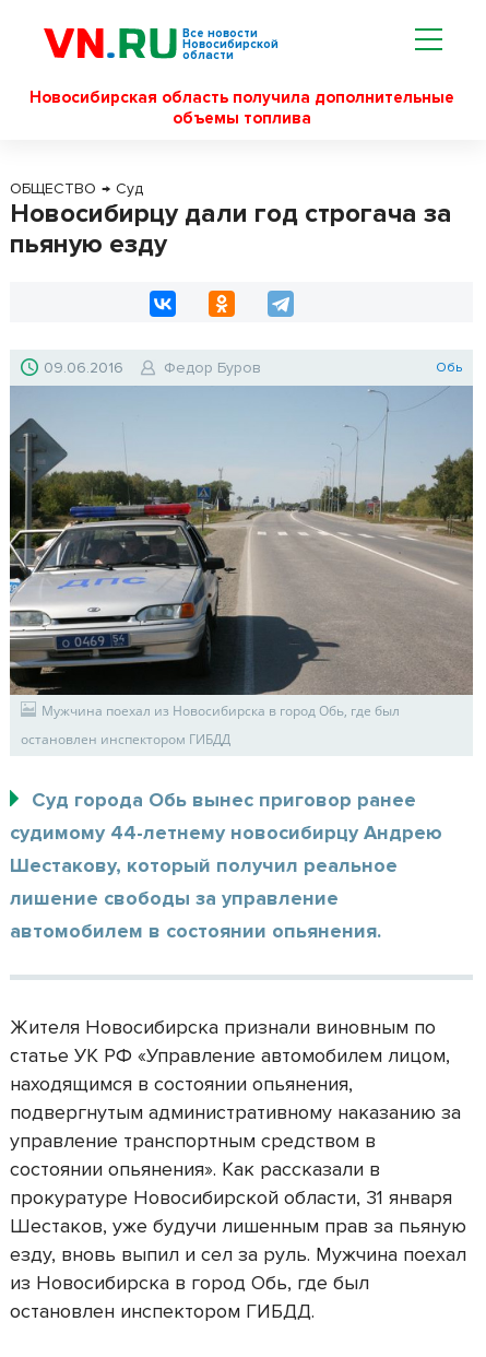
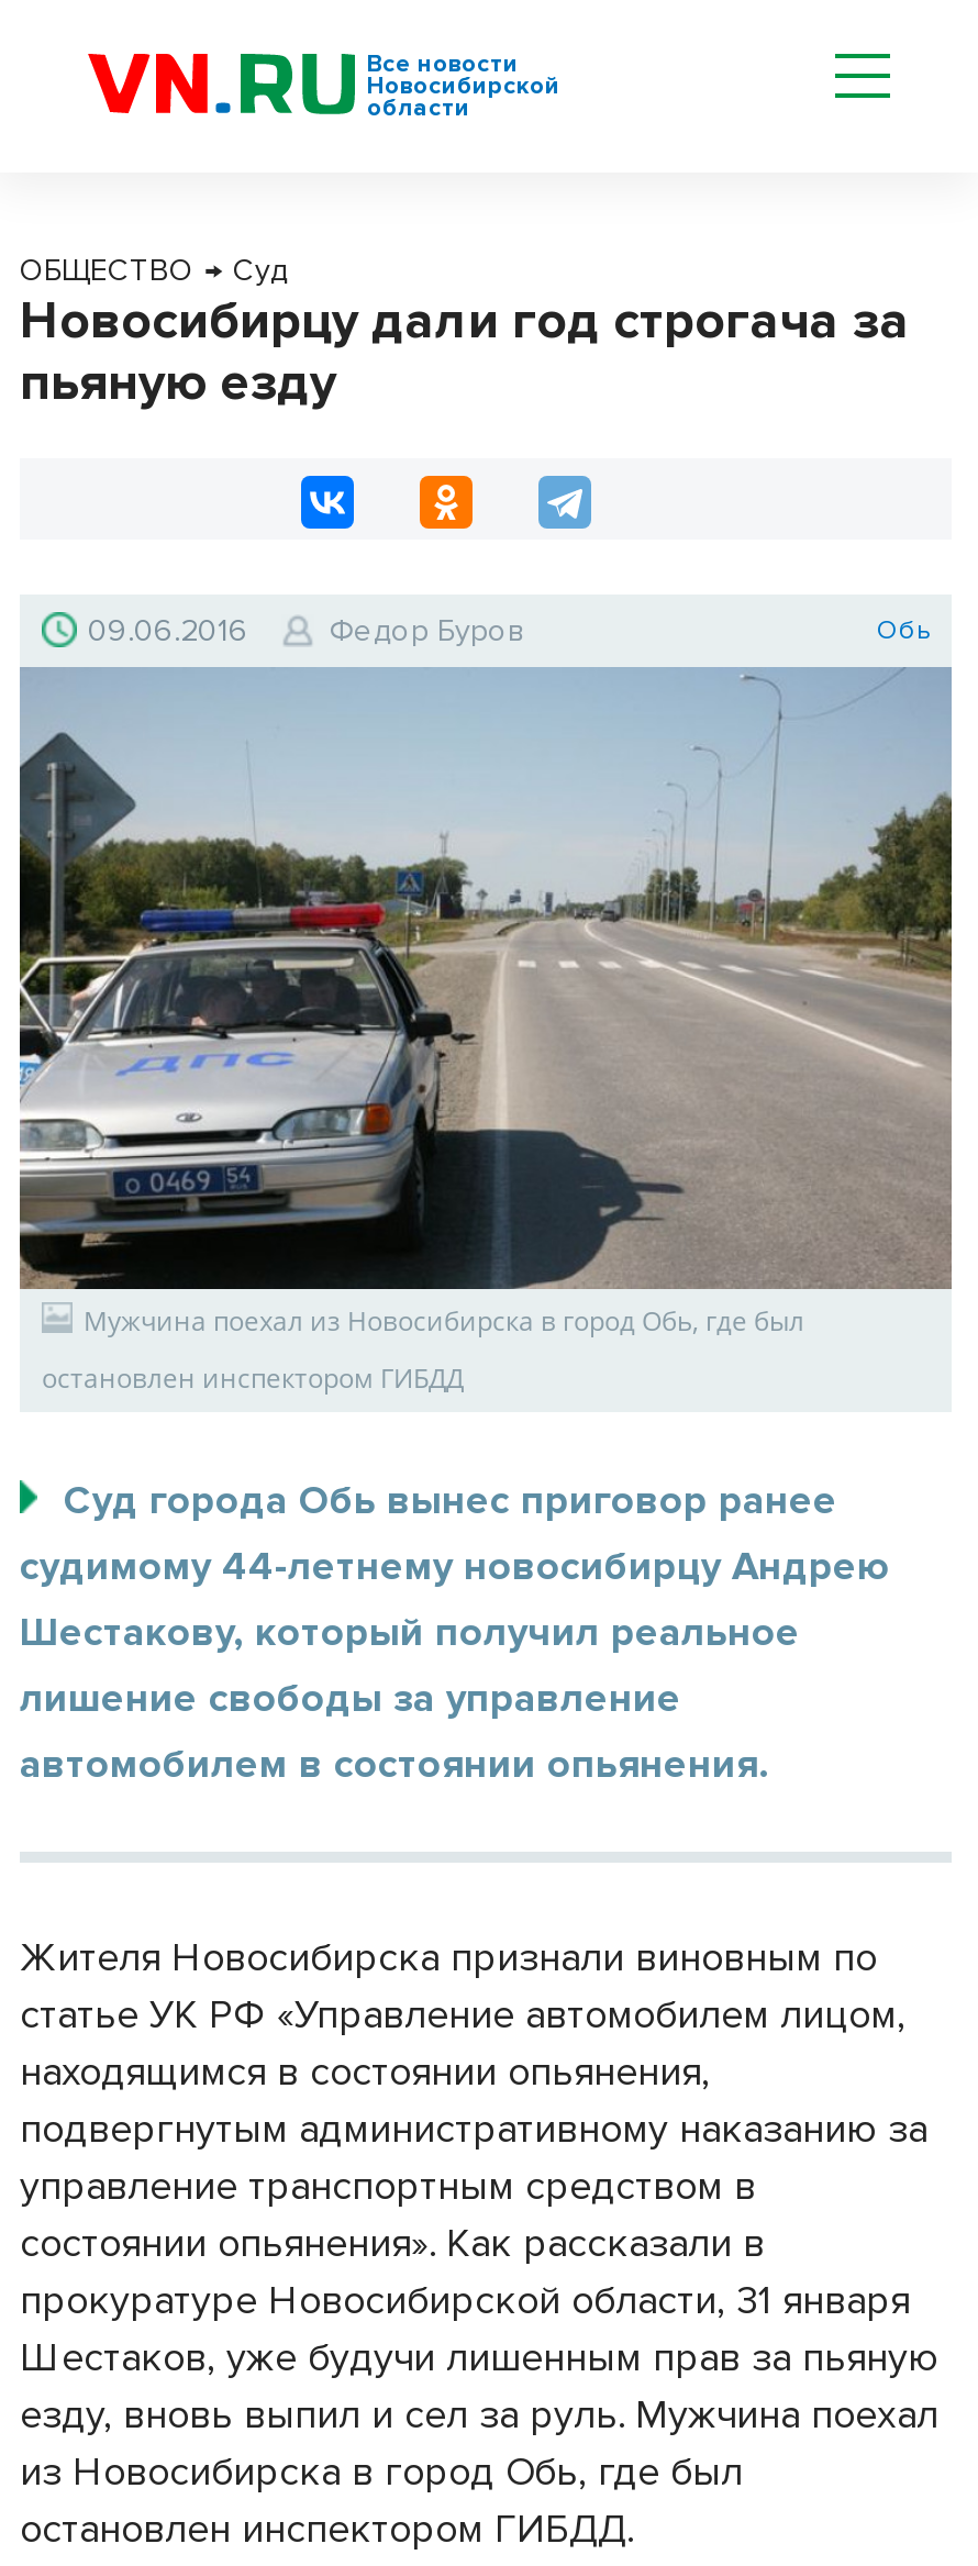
- Новосибирская область получила дополнительные
- объемы топлива
